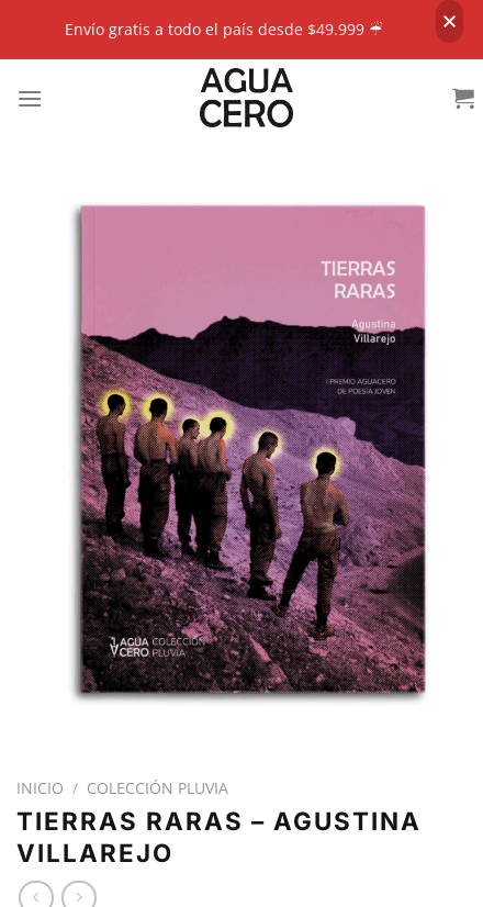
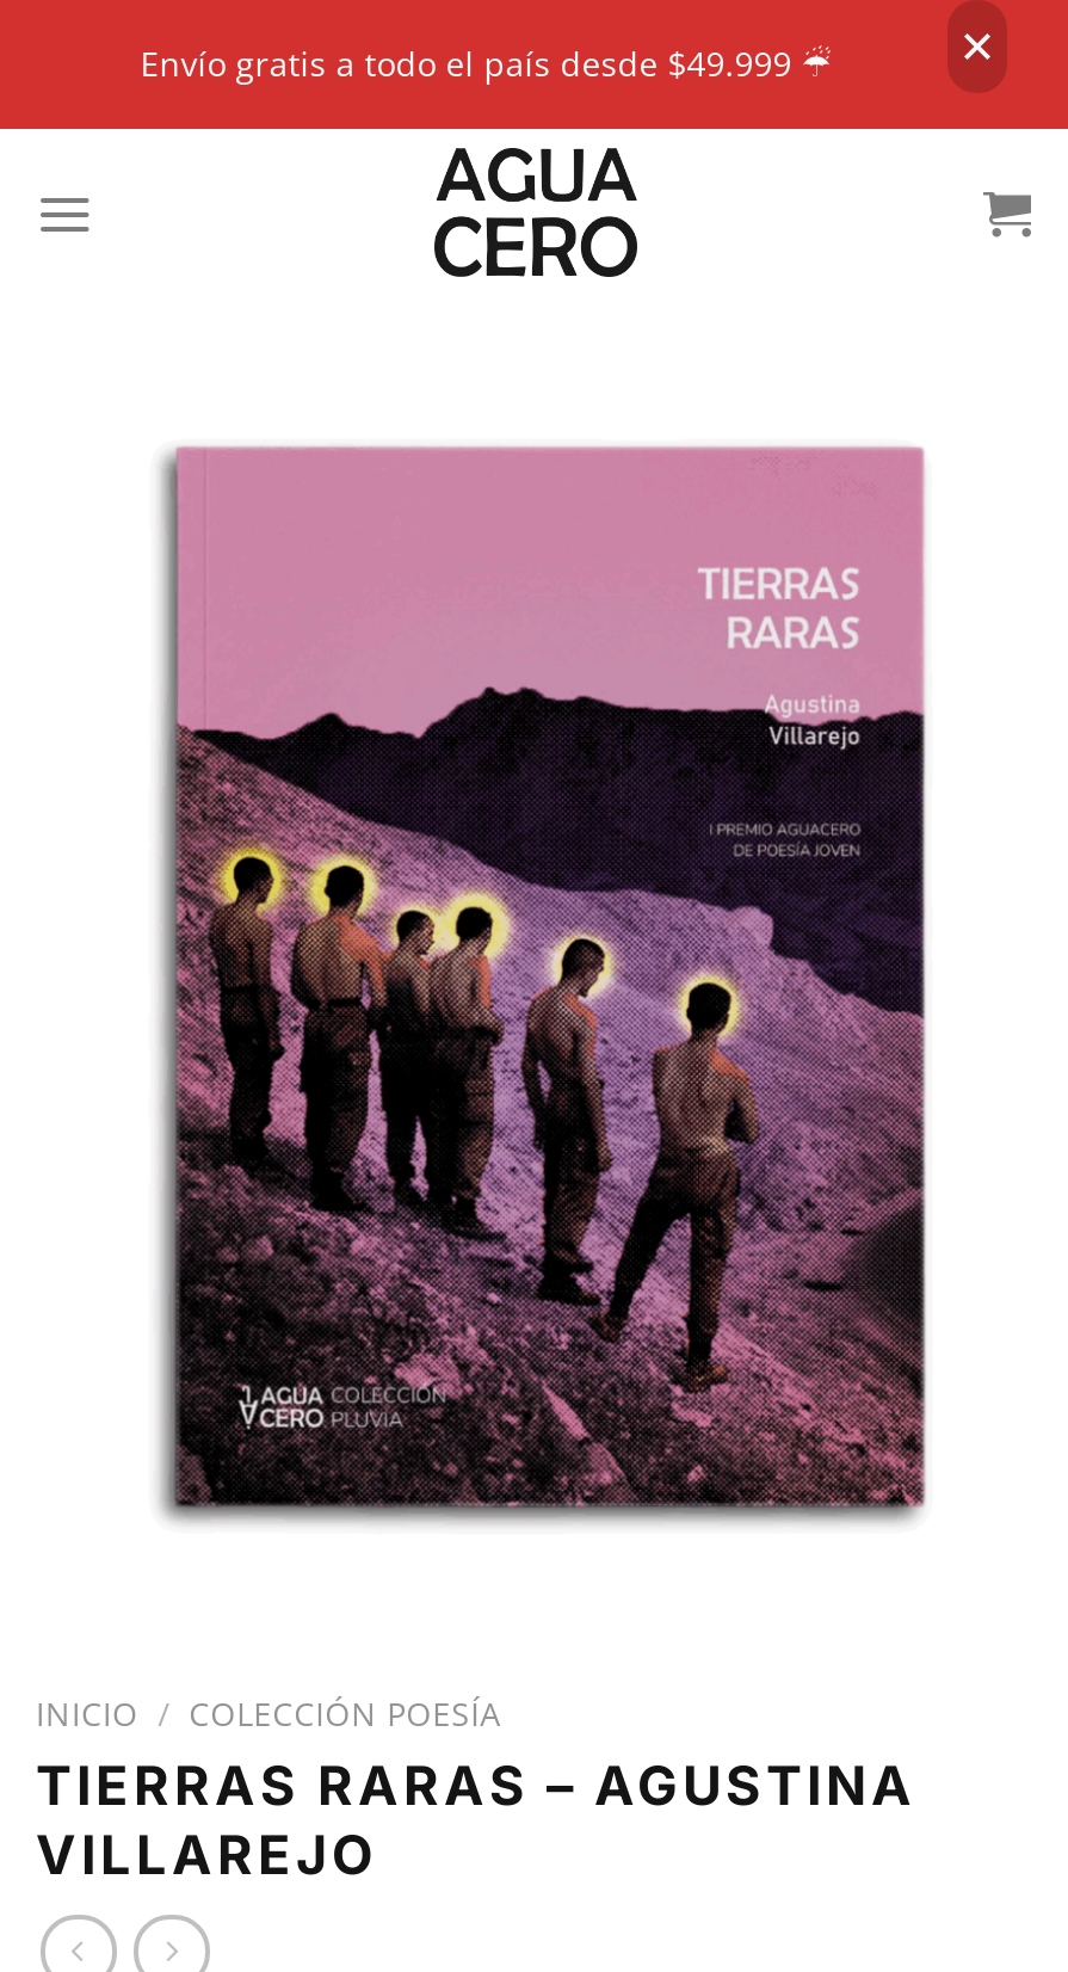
- INICIO / COLECCIÓN PLUVIA
+ INICIO / COLECCIÓN POESÍA
